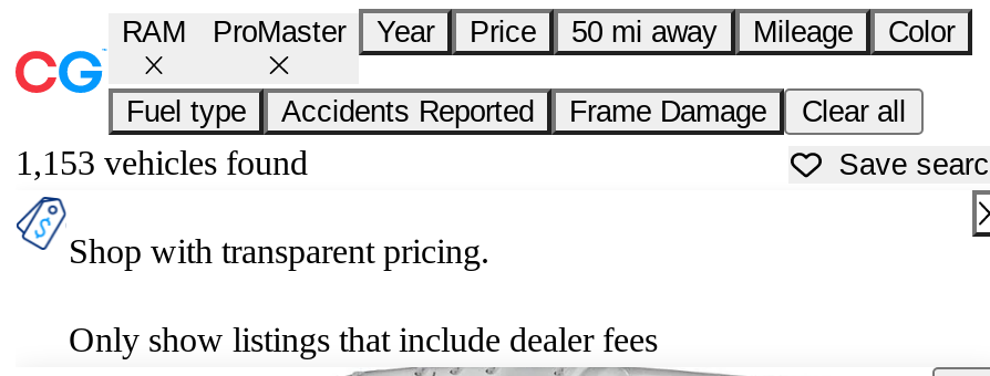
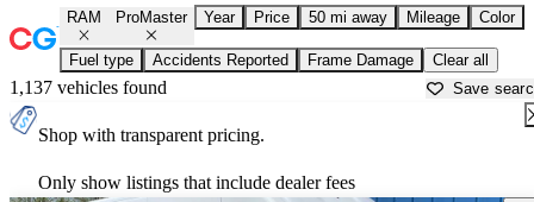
- 1,153 vehicles found
+ 1,137 vehicles found
